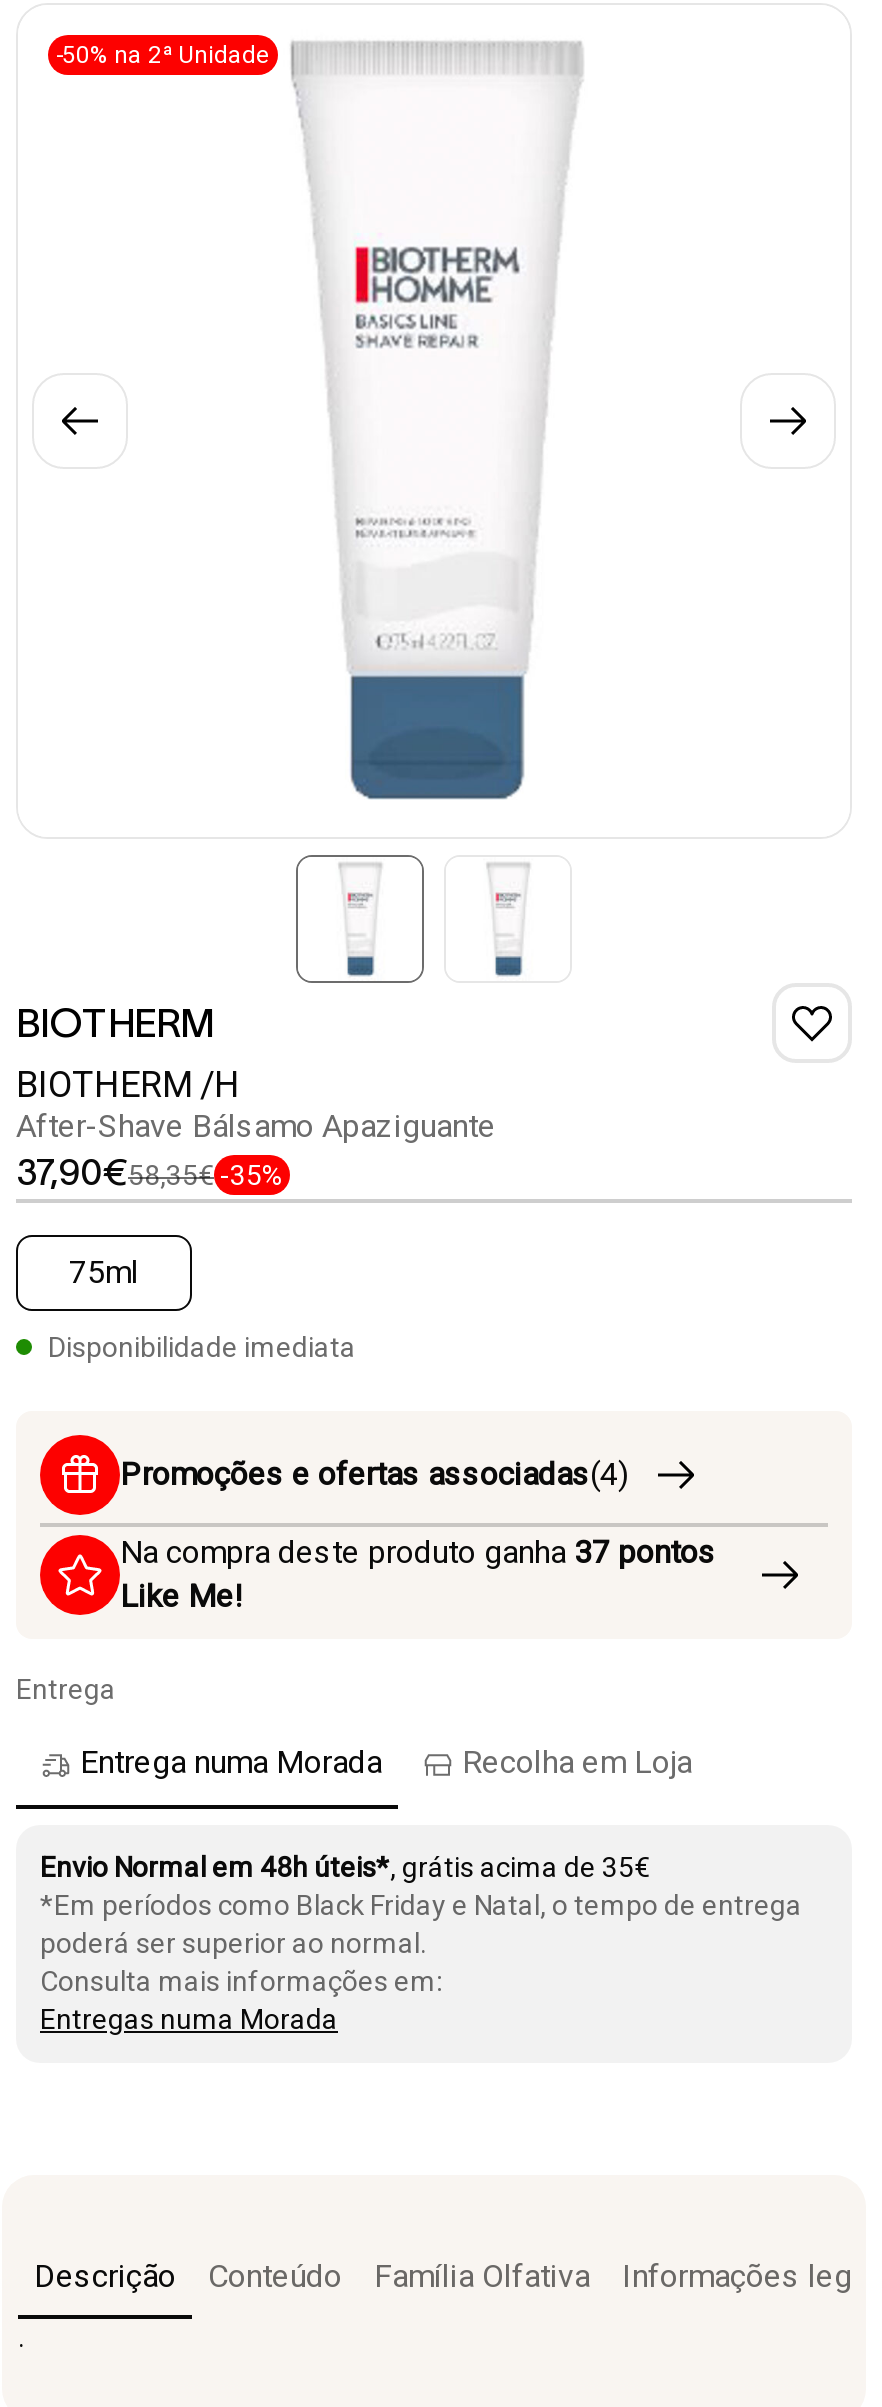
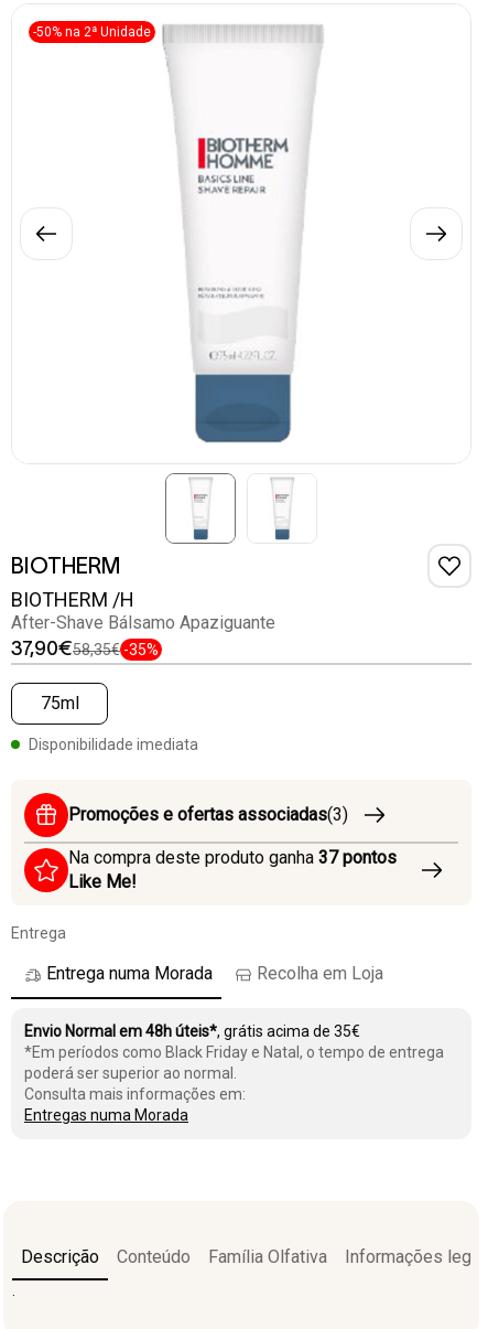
- Promoções e ofertas associadas(4)
+ Promoções e ofertas associadas(3)
